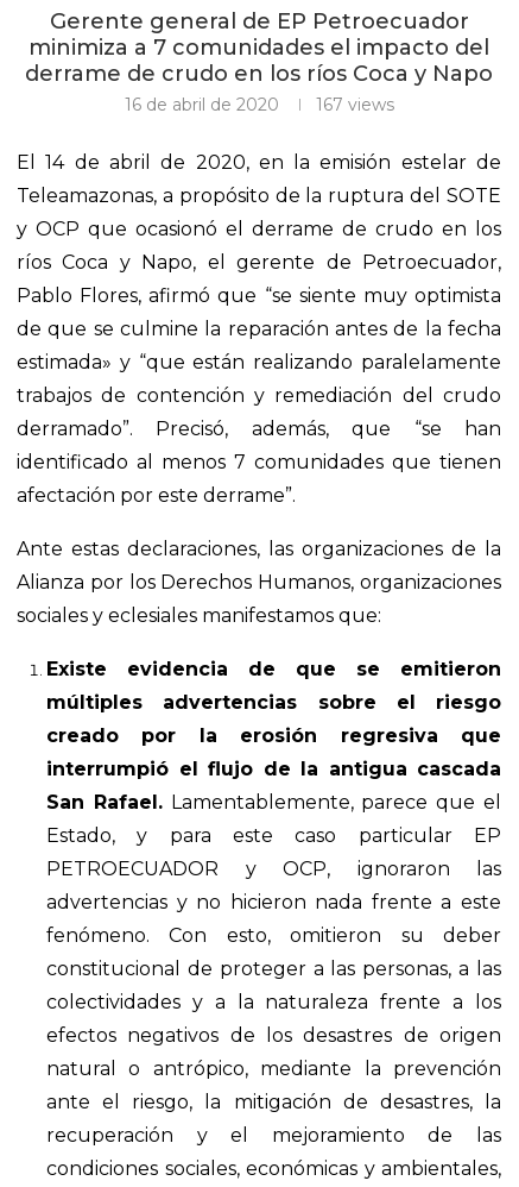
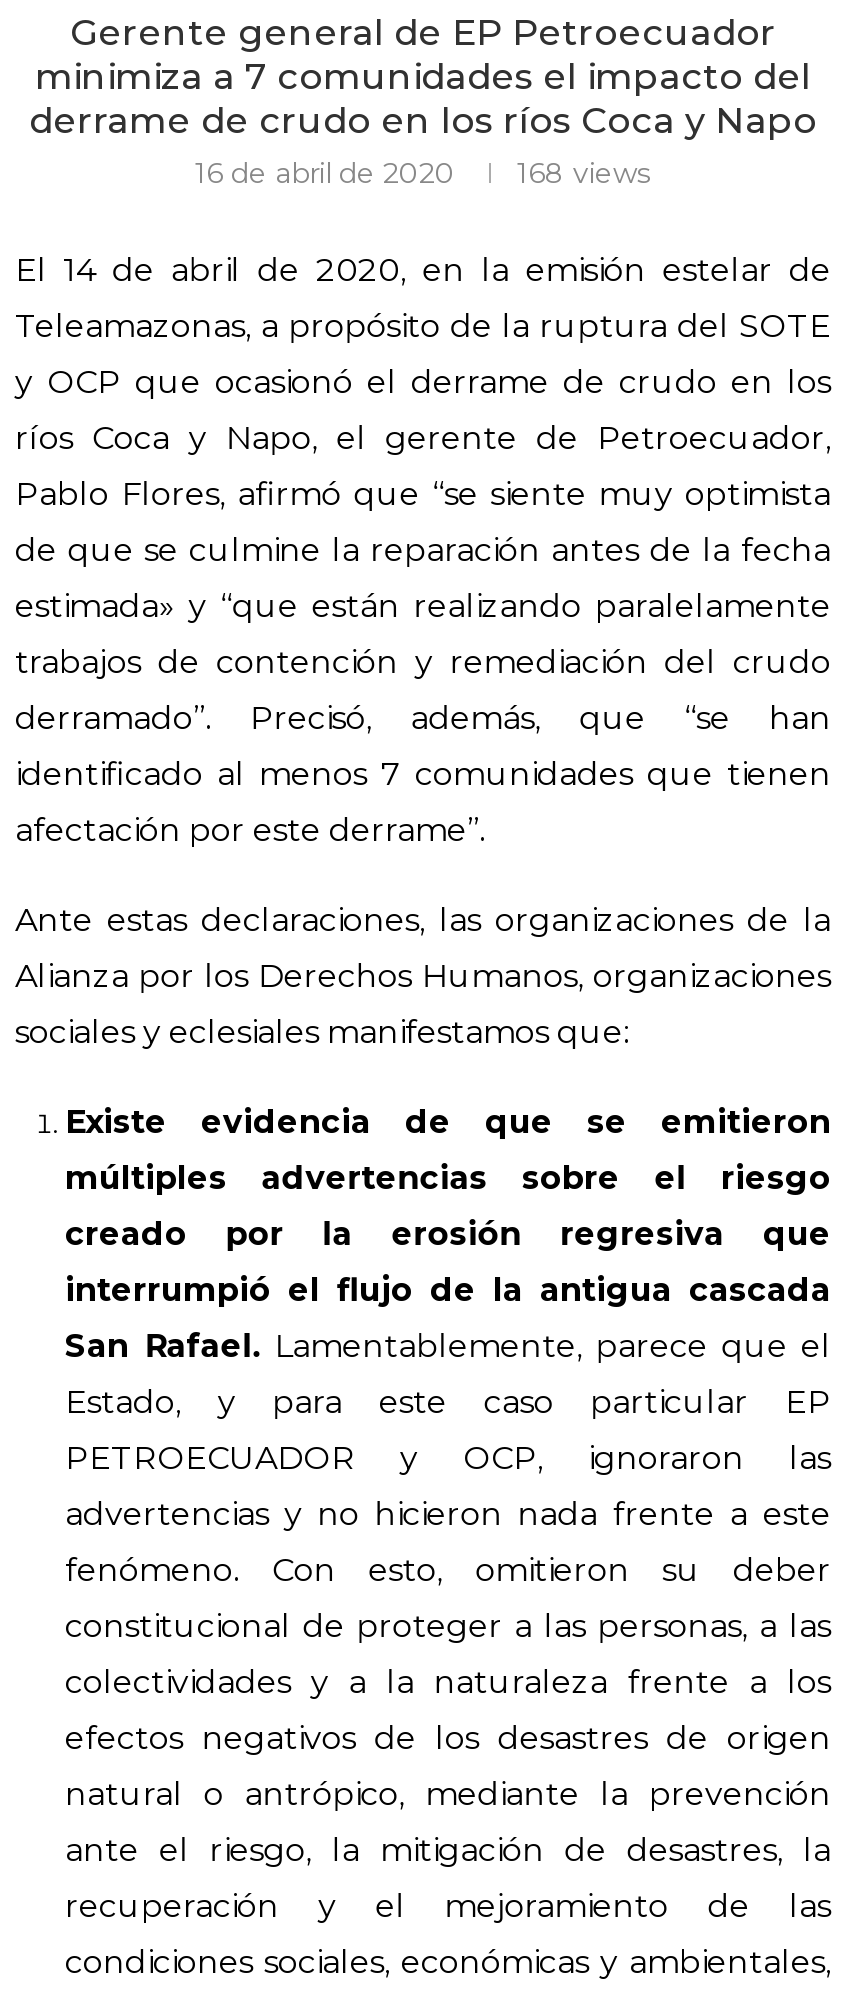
- 16 de abril de 2020 167 views
+ 16 de abril de 2020 168 views
